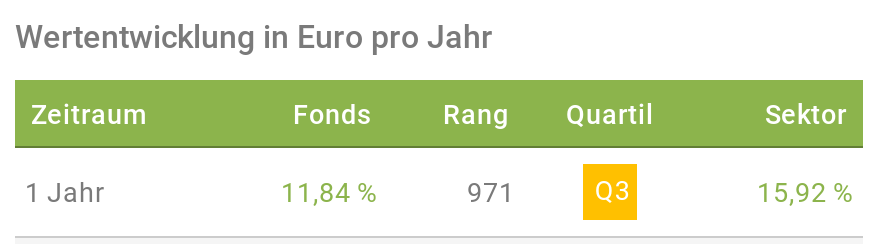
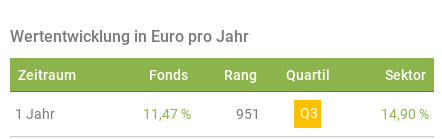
- 11,84 %
+ 11,47 %

- 971
+ 951

- 15,92 %
+ 14,90 %
